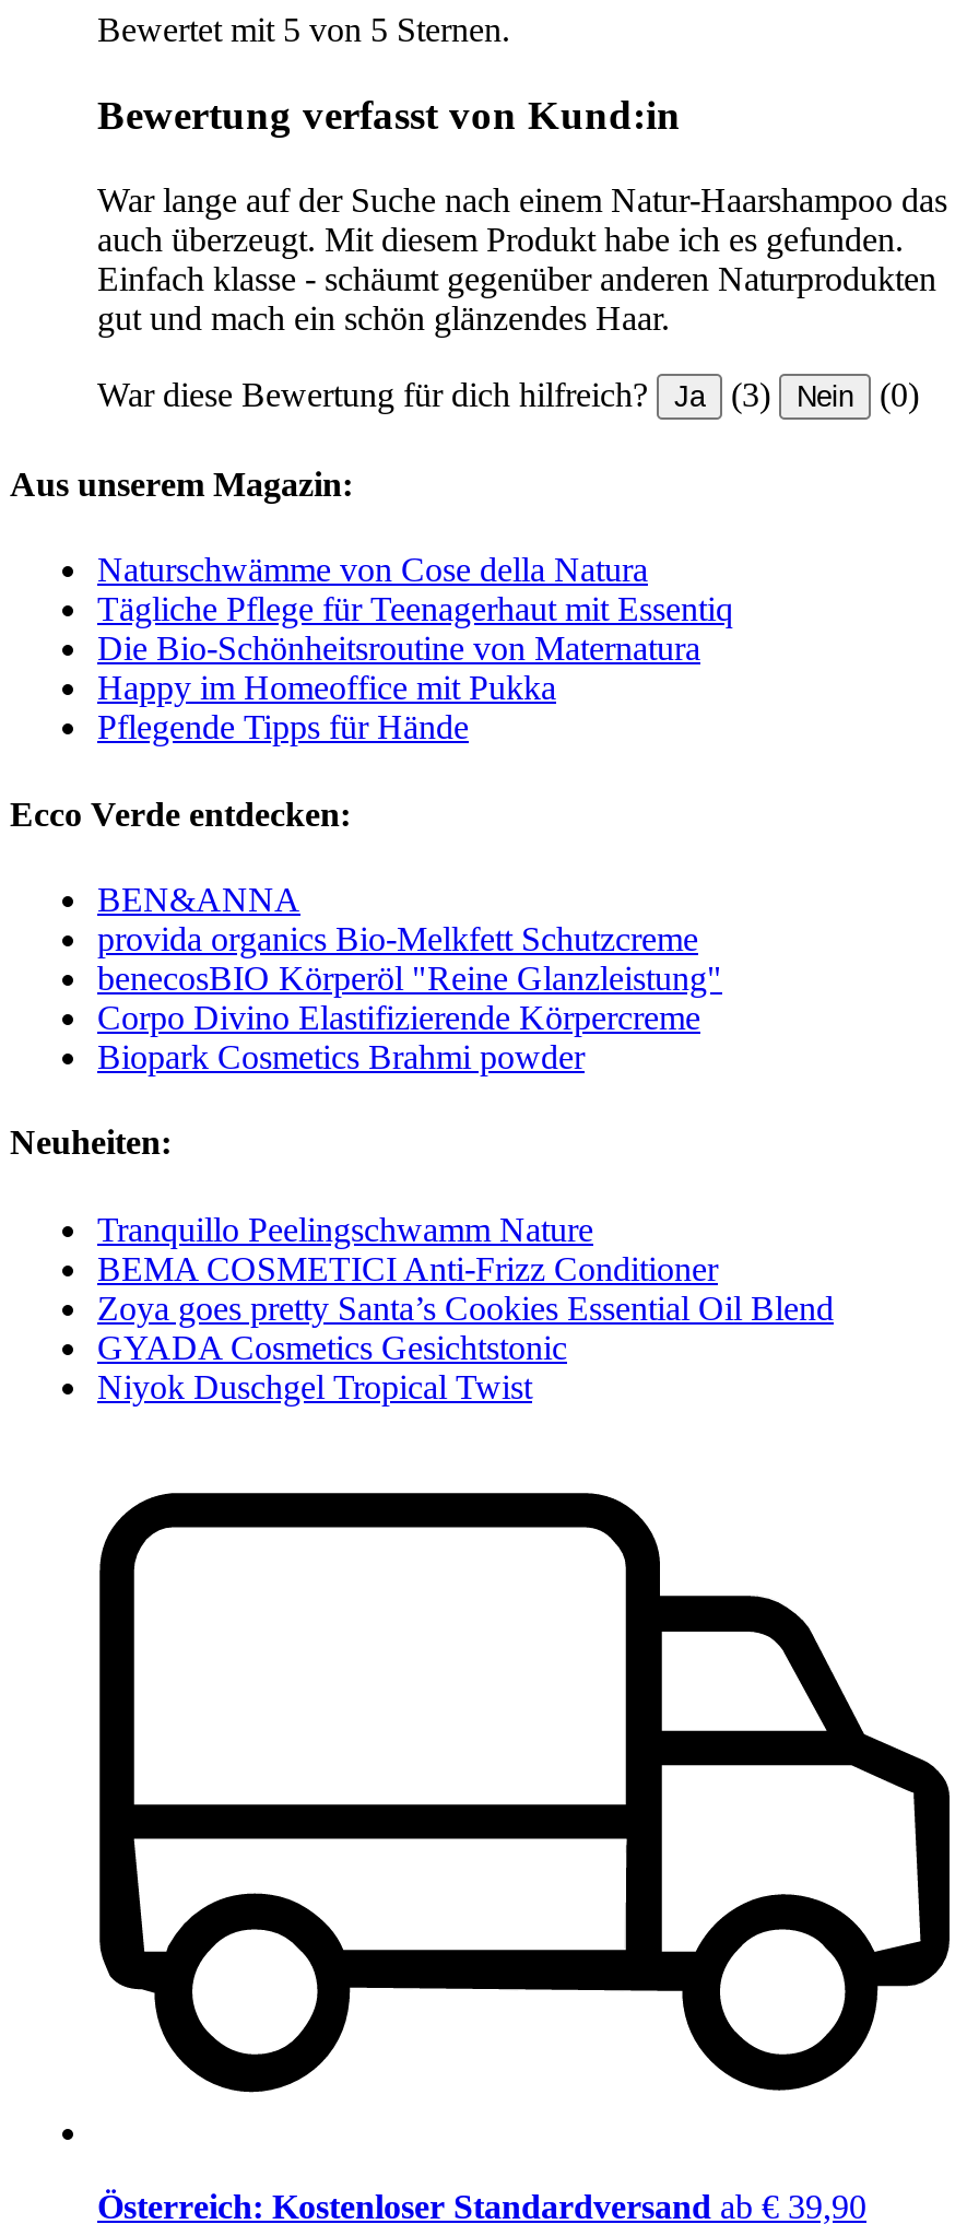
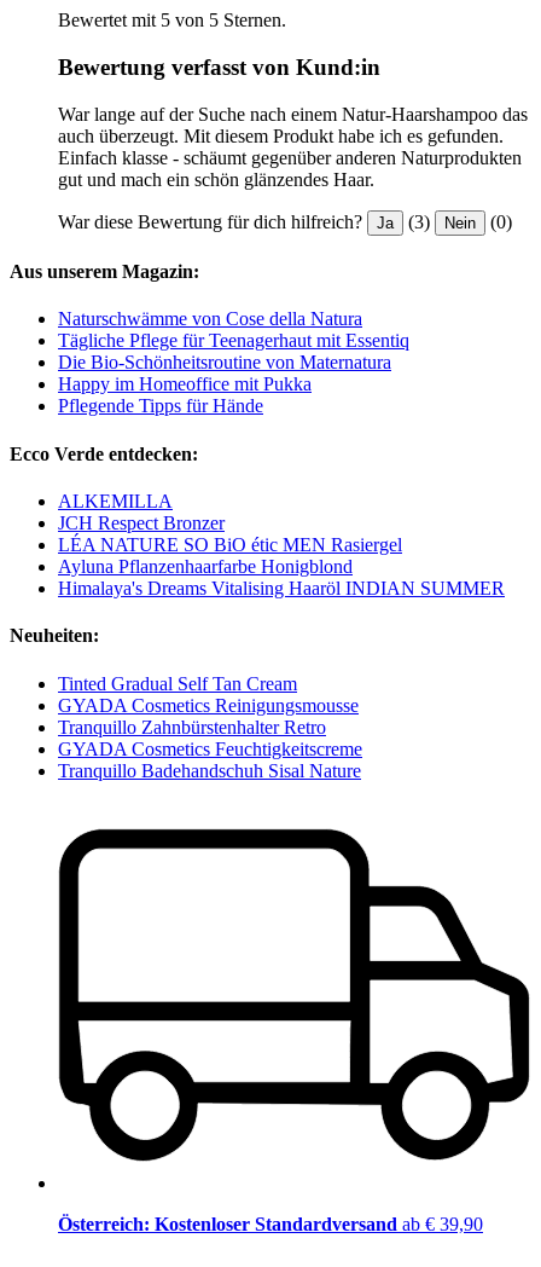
- BEN&ANNA
- provida organics Bio-Melkfett Schutzcreme
- benecosBIO Körperöl "Reine Glanzleistung"
- Corpo Divino Elastifizierende Körpercreme
- Biopark Cosmetics Brahmi powder
+ ALKEMILLA
+ JCH Respect Bronzer
+ LÉA NATURE SO BiO étic MEN Rasiergel
+ Ayluna Pflanzenhaarfarbe Honigblond
+ Himalaya's Dreams Vitalising Haaröl INDIAN SUMMER

- Tranquillo Peelingschwamm Nature
- BEMA COSMETICI Anti-Frizz Conditioner
- Zoya goes pretty Santa’s Cookies Essential Oil Blend
- GYADA Cosmetics Gesichtstonic
- Niyok Duschgel Tropical Twist
+ Tinted Gradual Self Tan Cream
+ GYADA Cosmetics Reinigungsmousse
+ Tranquillo Zahnbürstenhalter Retro
+ GYADA Cosmetics Feuchtigkeitscreme
+ Tranquillo Badehandschuh Sisal Nature
